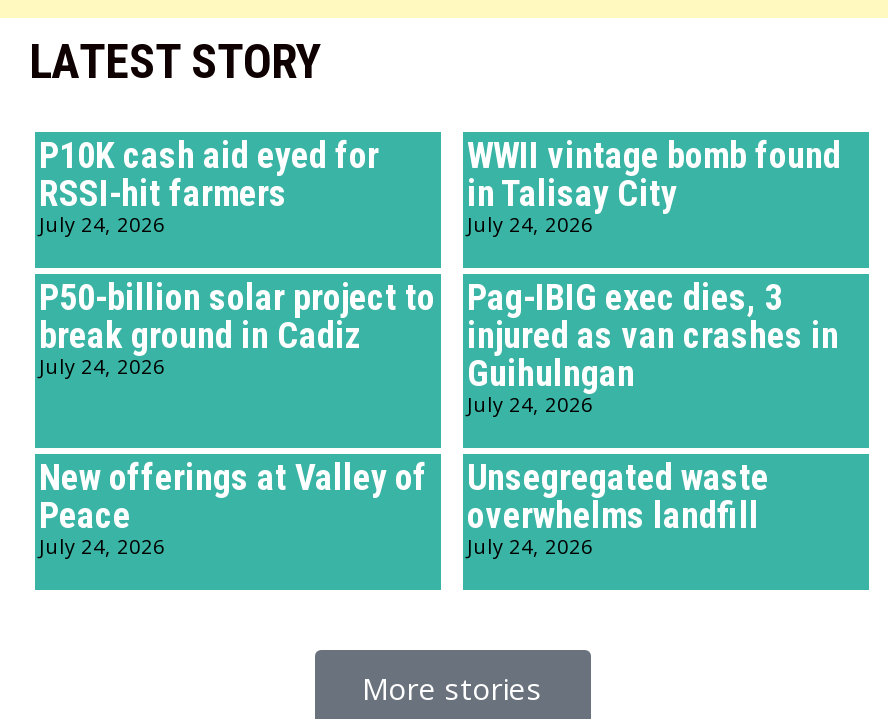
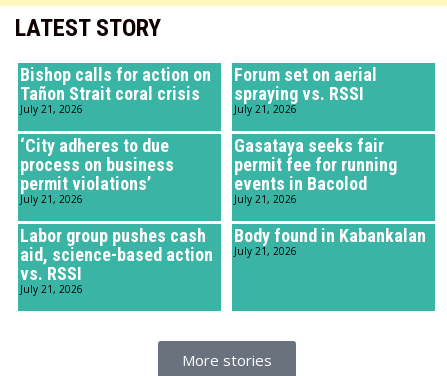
- P10K cash aid eyed for
- RSSI-hit farmers
- July 24, 2026
+ Bishop calls for action on
+ Tañon Strait coral crisis
+ July 21, 2026

- WWII vintage bomb found
- in Talisay City
- July 24, 2026
+ Forum set on aerial
+ spraying vs. RSSI
+ July 21, 2026

- P50-billion solar project to
- break ground in Cadiz
- July 24, 2026
+ ‘City adheres to due
+ process on business
+ permit violations’
+ July 21, 2026

- Pag-IBIG exec dies, 3
- injured as van crashes in
- Guihulngan
- July 24, 2026
+ Gasataya seeks fair
+ permit fee for running
+ events in Bacolod
+ July 21, 2026

- New offerings at Valley of
- Peace
- July 24, 2026
+ Labor group pushes cash
+ aid, science-based action
+ vs. RSSI
+ July 21, 2026

- Unsegregated waste
- overwhelms landfill
- July 24, 2026
+ Body found in Kabankalan
+ July 21, 2026
